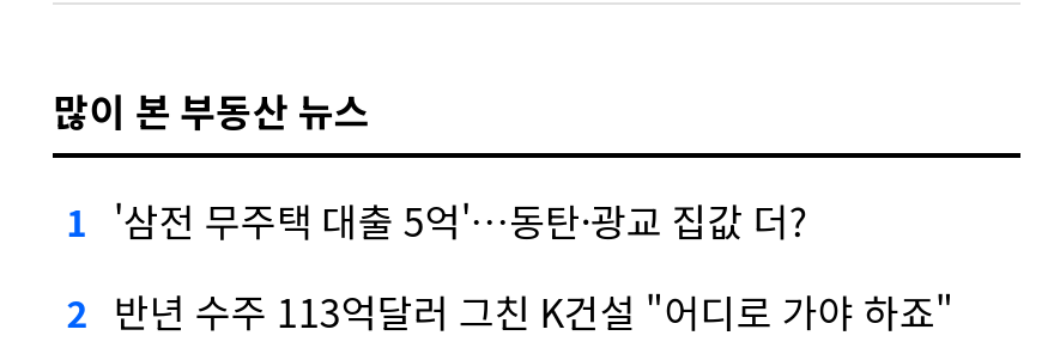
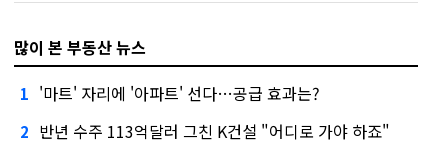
- 1 '삼전 무주택 대출 5억'…동탄·광교 집값 더?
+ 1 '마트' 자리에 '아파트' 선다…공급 효과는?
